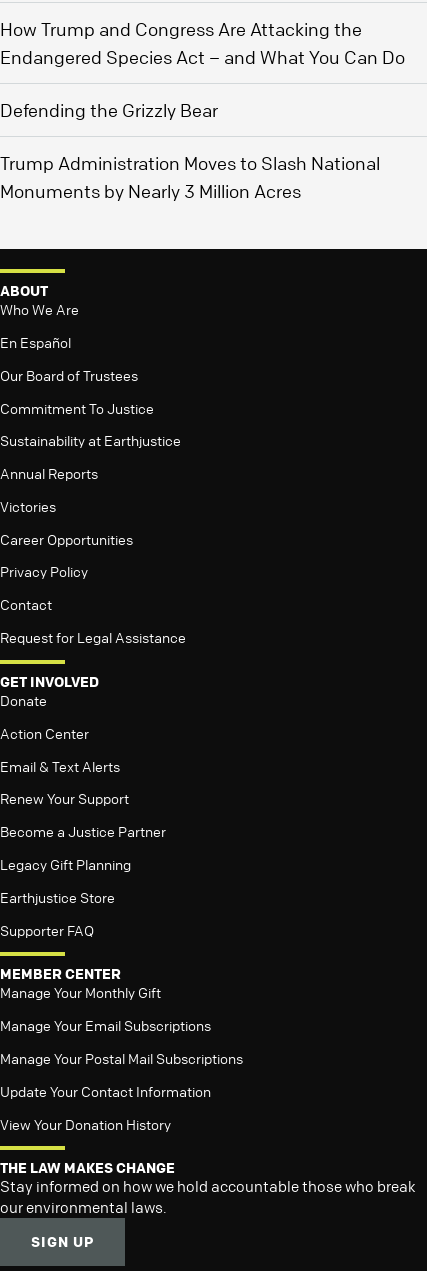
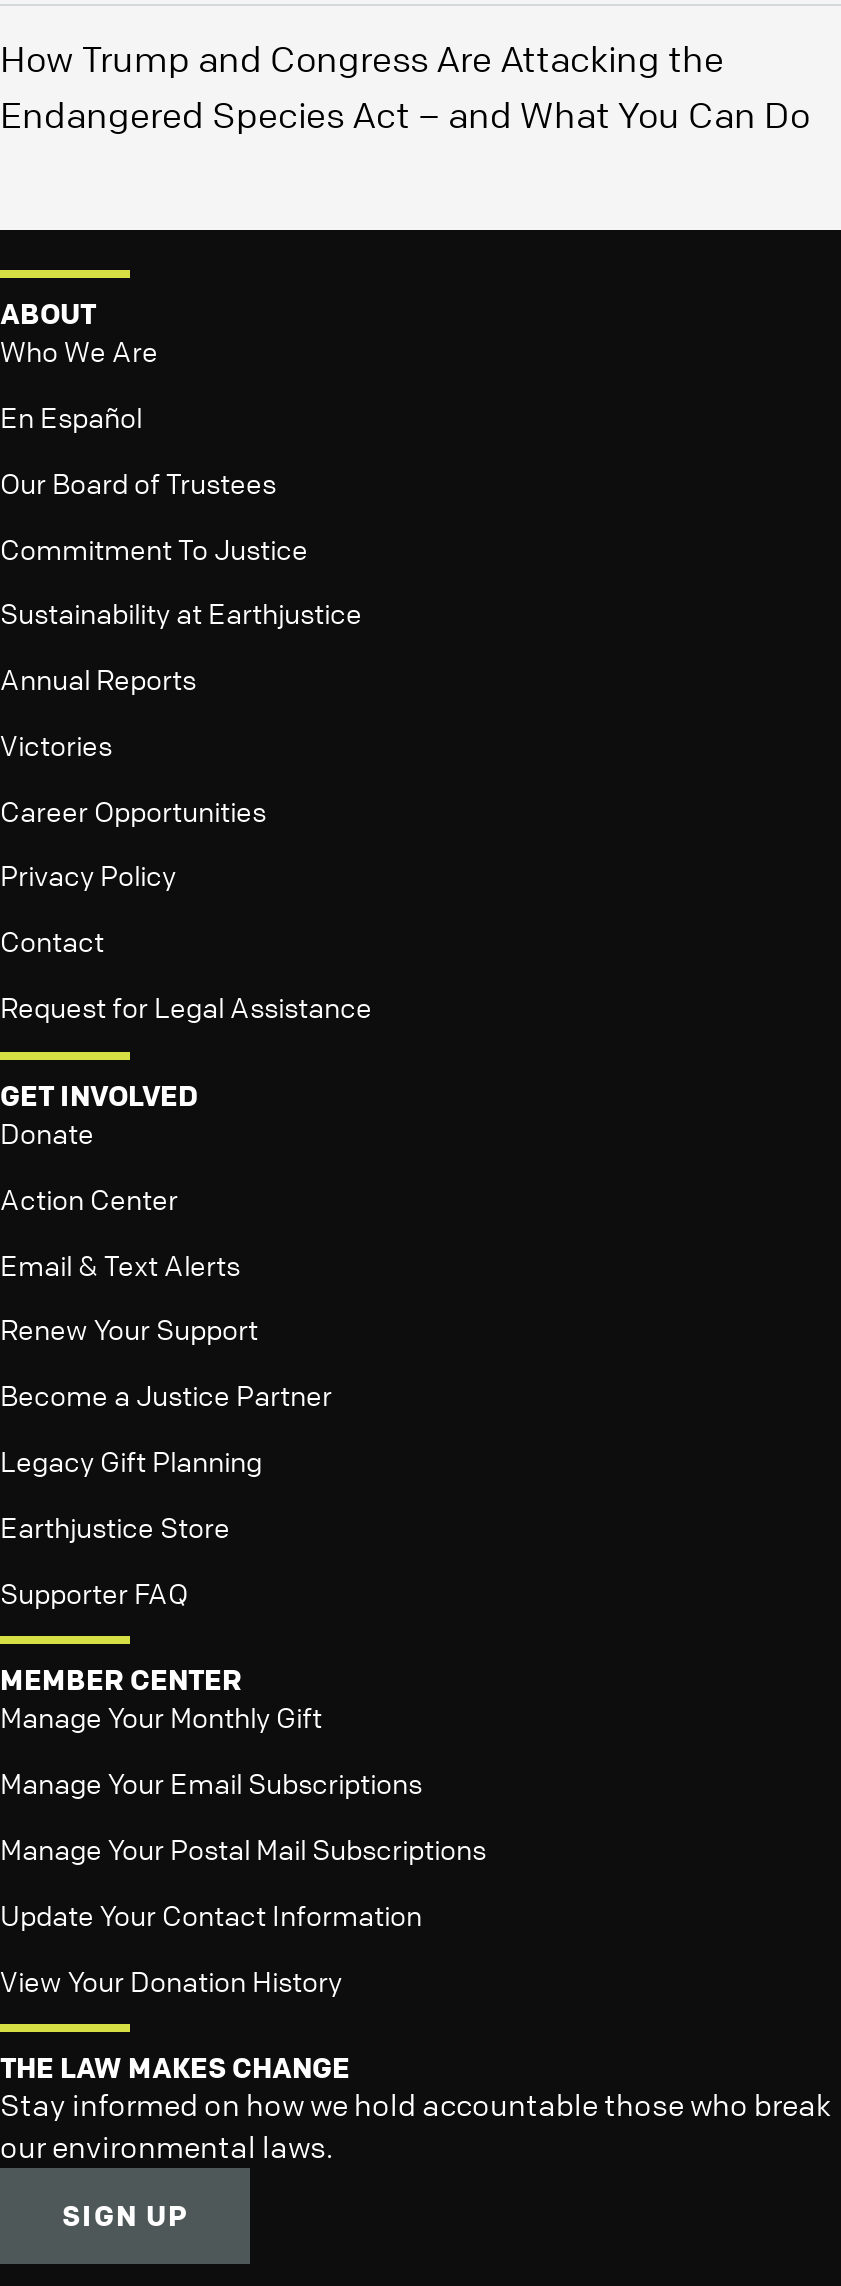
- Defending the Grizzly Bear
- Trump Administration Moves to Slash National
- Monuments by Nearly 3 Million Acres
